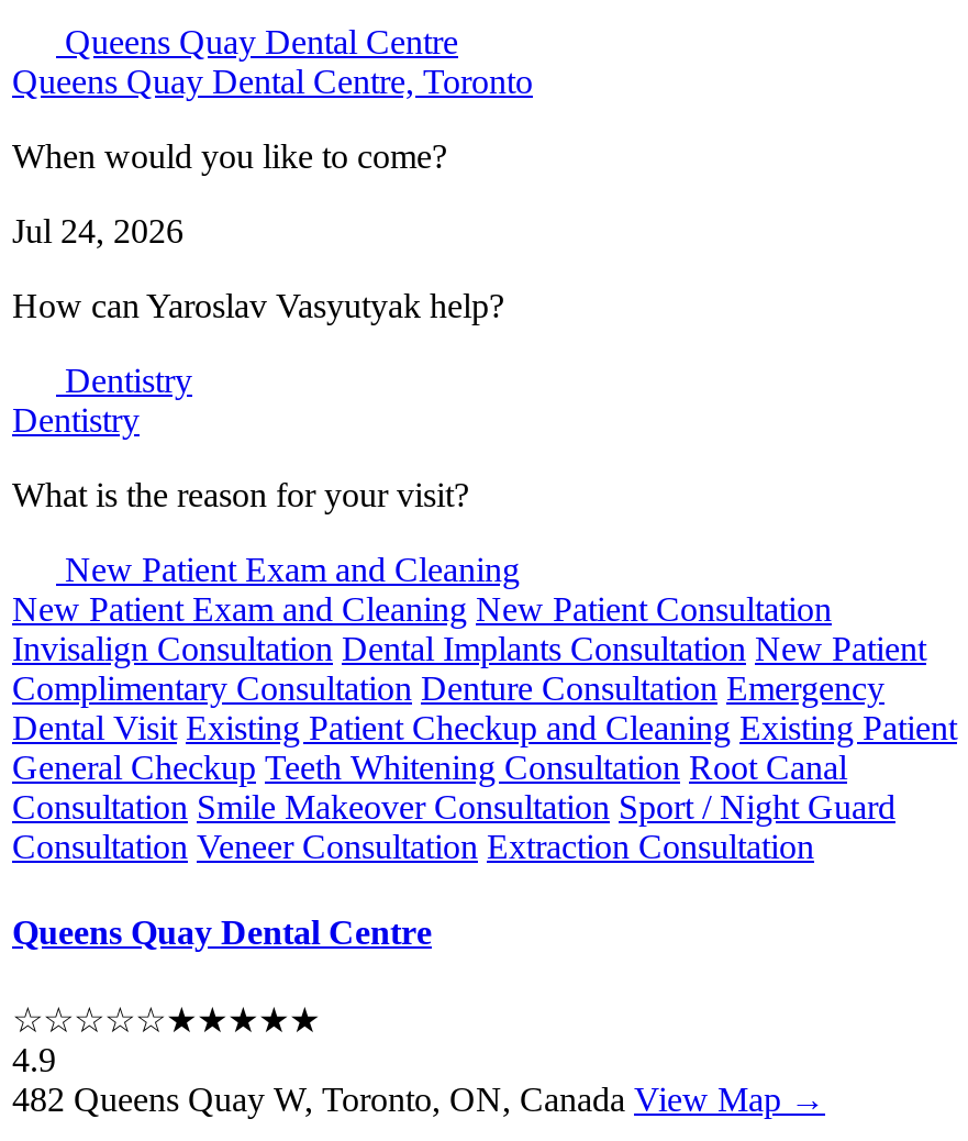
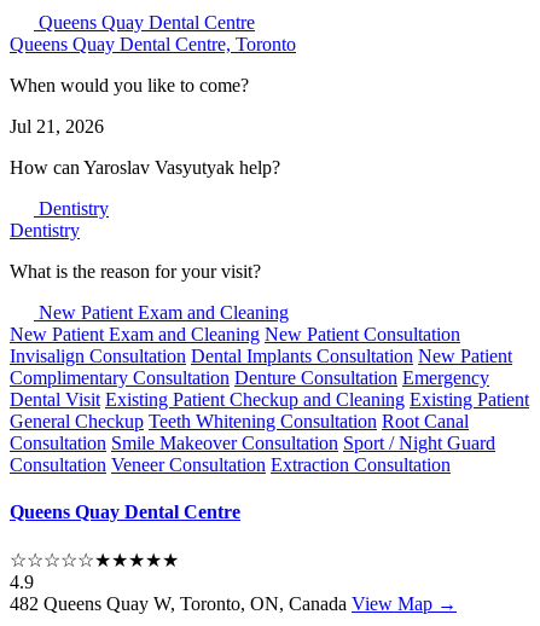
- Jul 24, 2026
+ Jul 21, 2026
